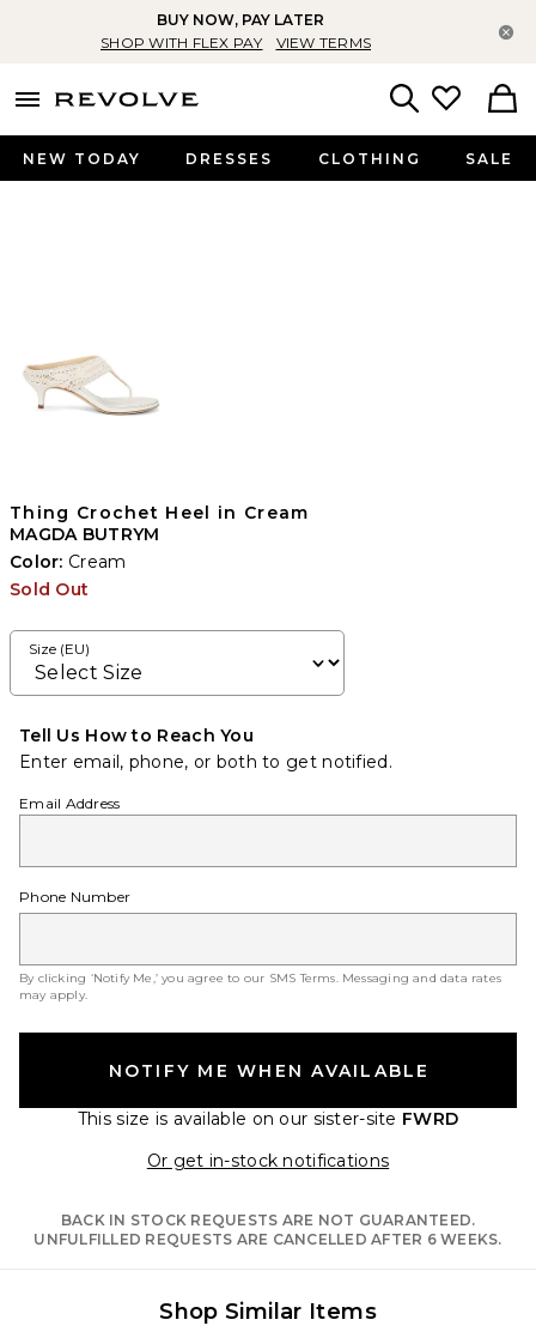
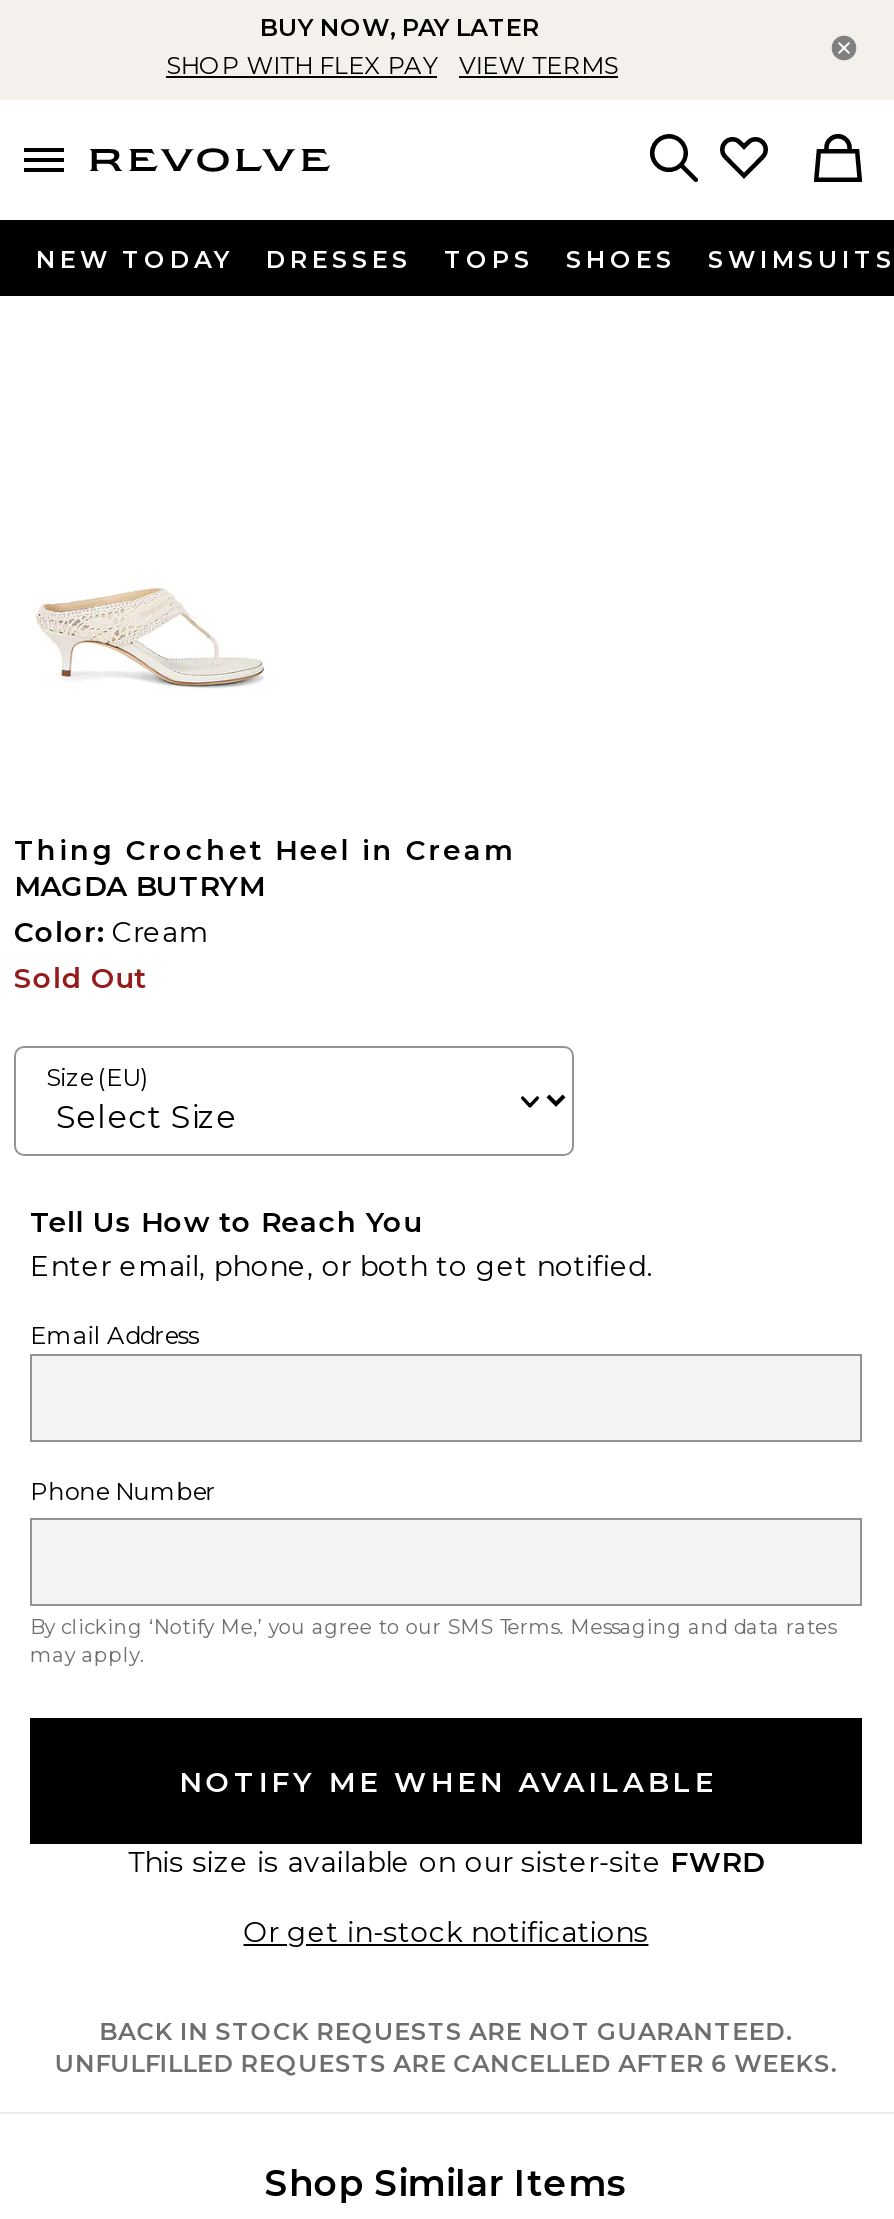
- CLOTHING
- SALE
+ TOPS
+ SHOES
+ SWIMSUITS
